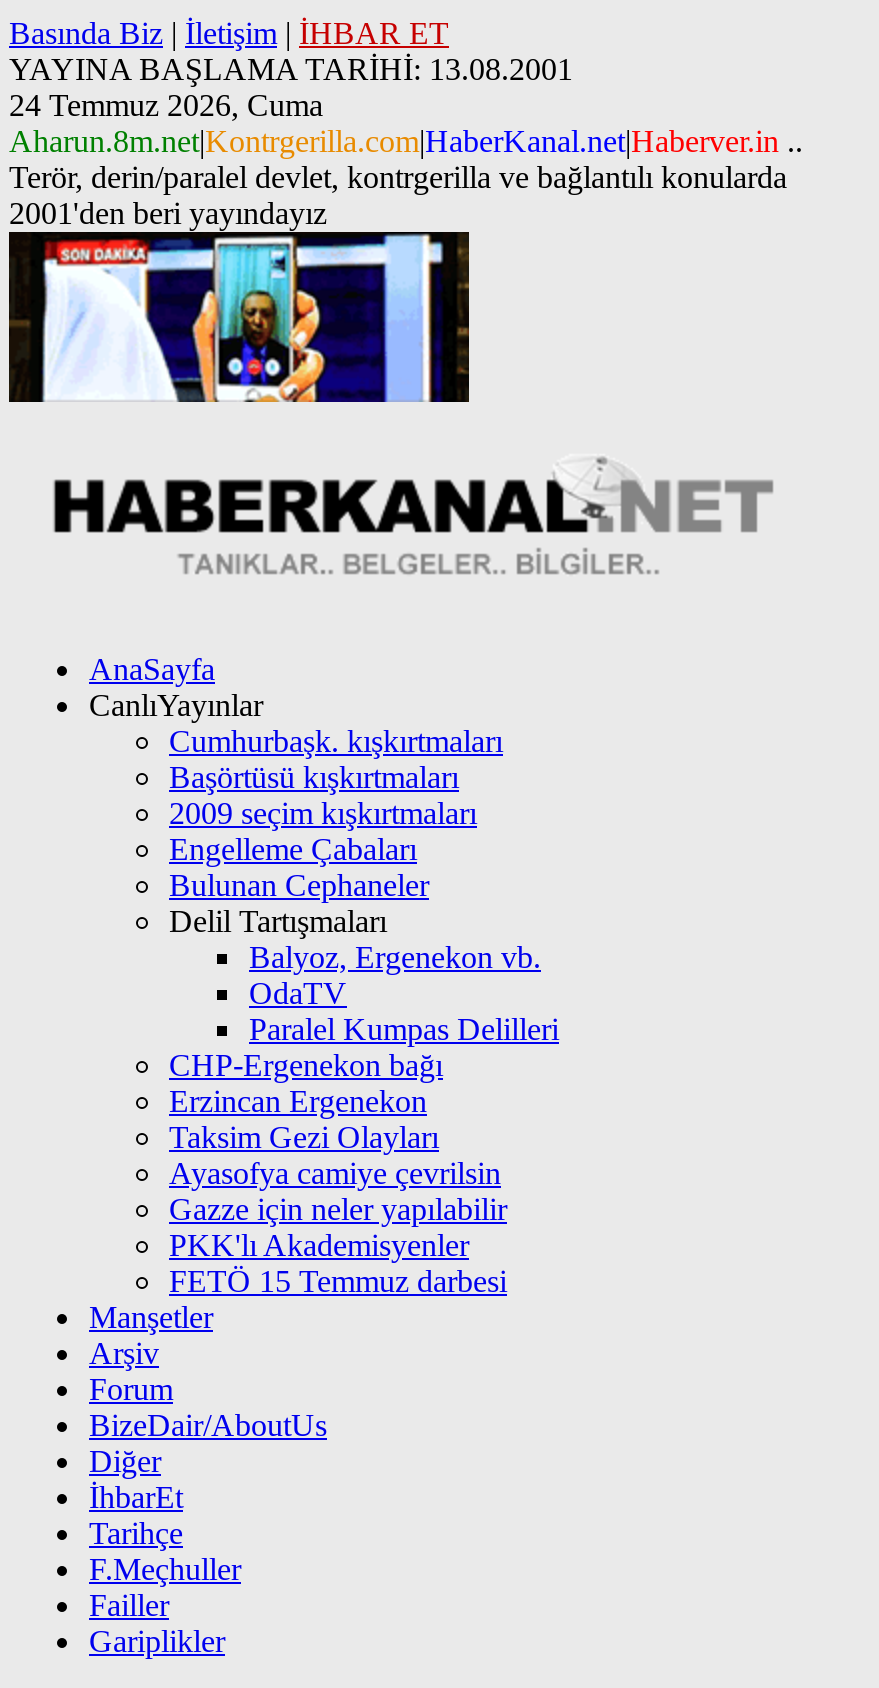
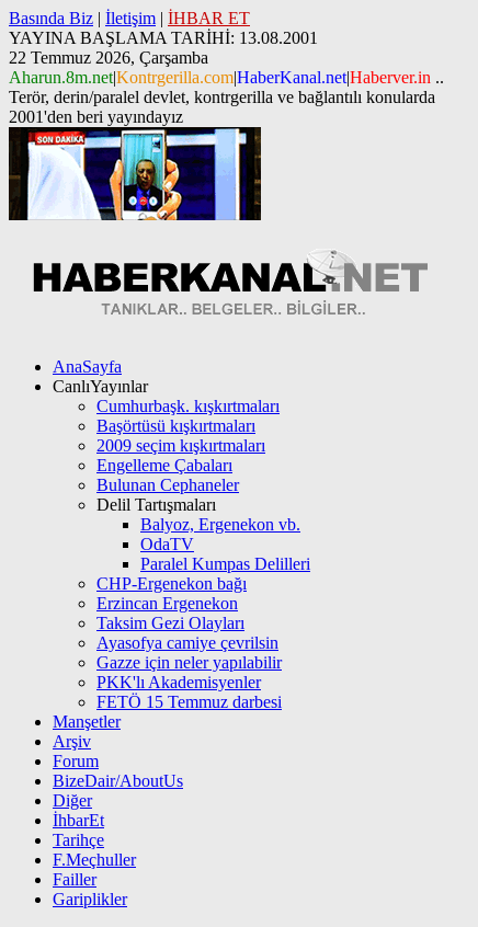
- 24 Temmuz 2026, Cuma
+ 22 Temmuz 2026, Çarşamba
